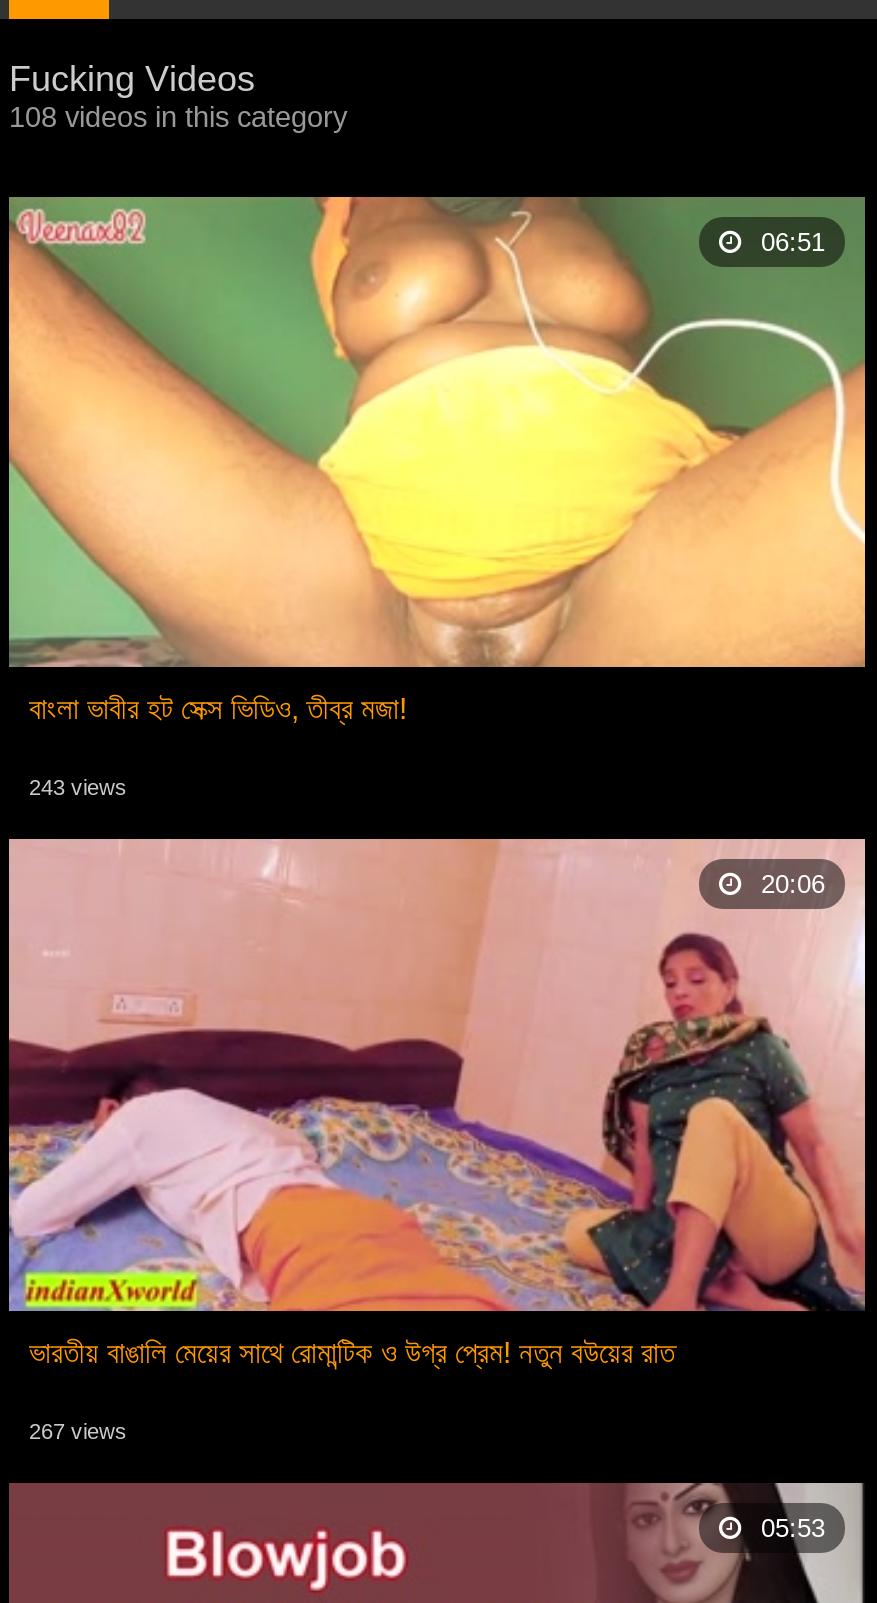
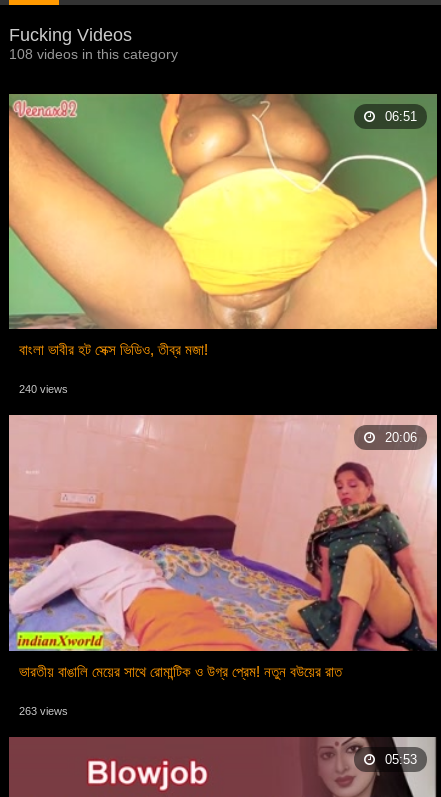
- 243 views
+ 240 views

- 267 views
+ 263 views
